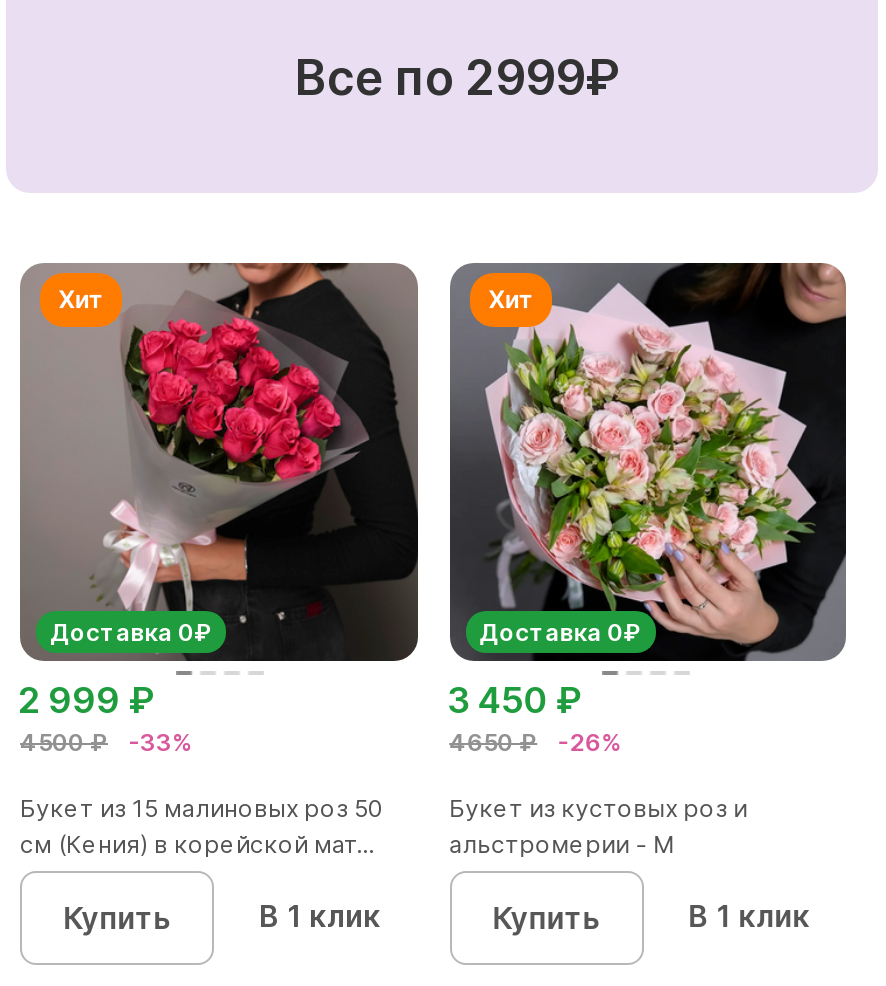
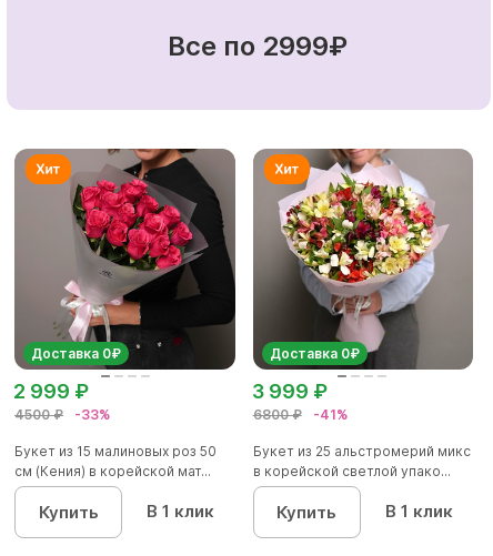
- [image]
- 3 450 ₽
+ [image]
+ 3 999 ₽

- 4650 ₽
- -26%
+ 6800 ₽
+ -41%

- Букет из кустовых роз и
- альстромерии - М
+ Букет из 25 альстромерий микс
+ в корейской светлой упако...
